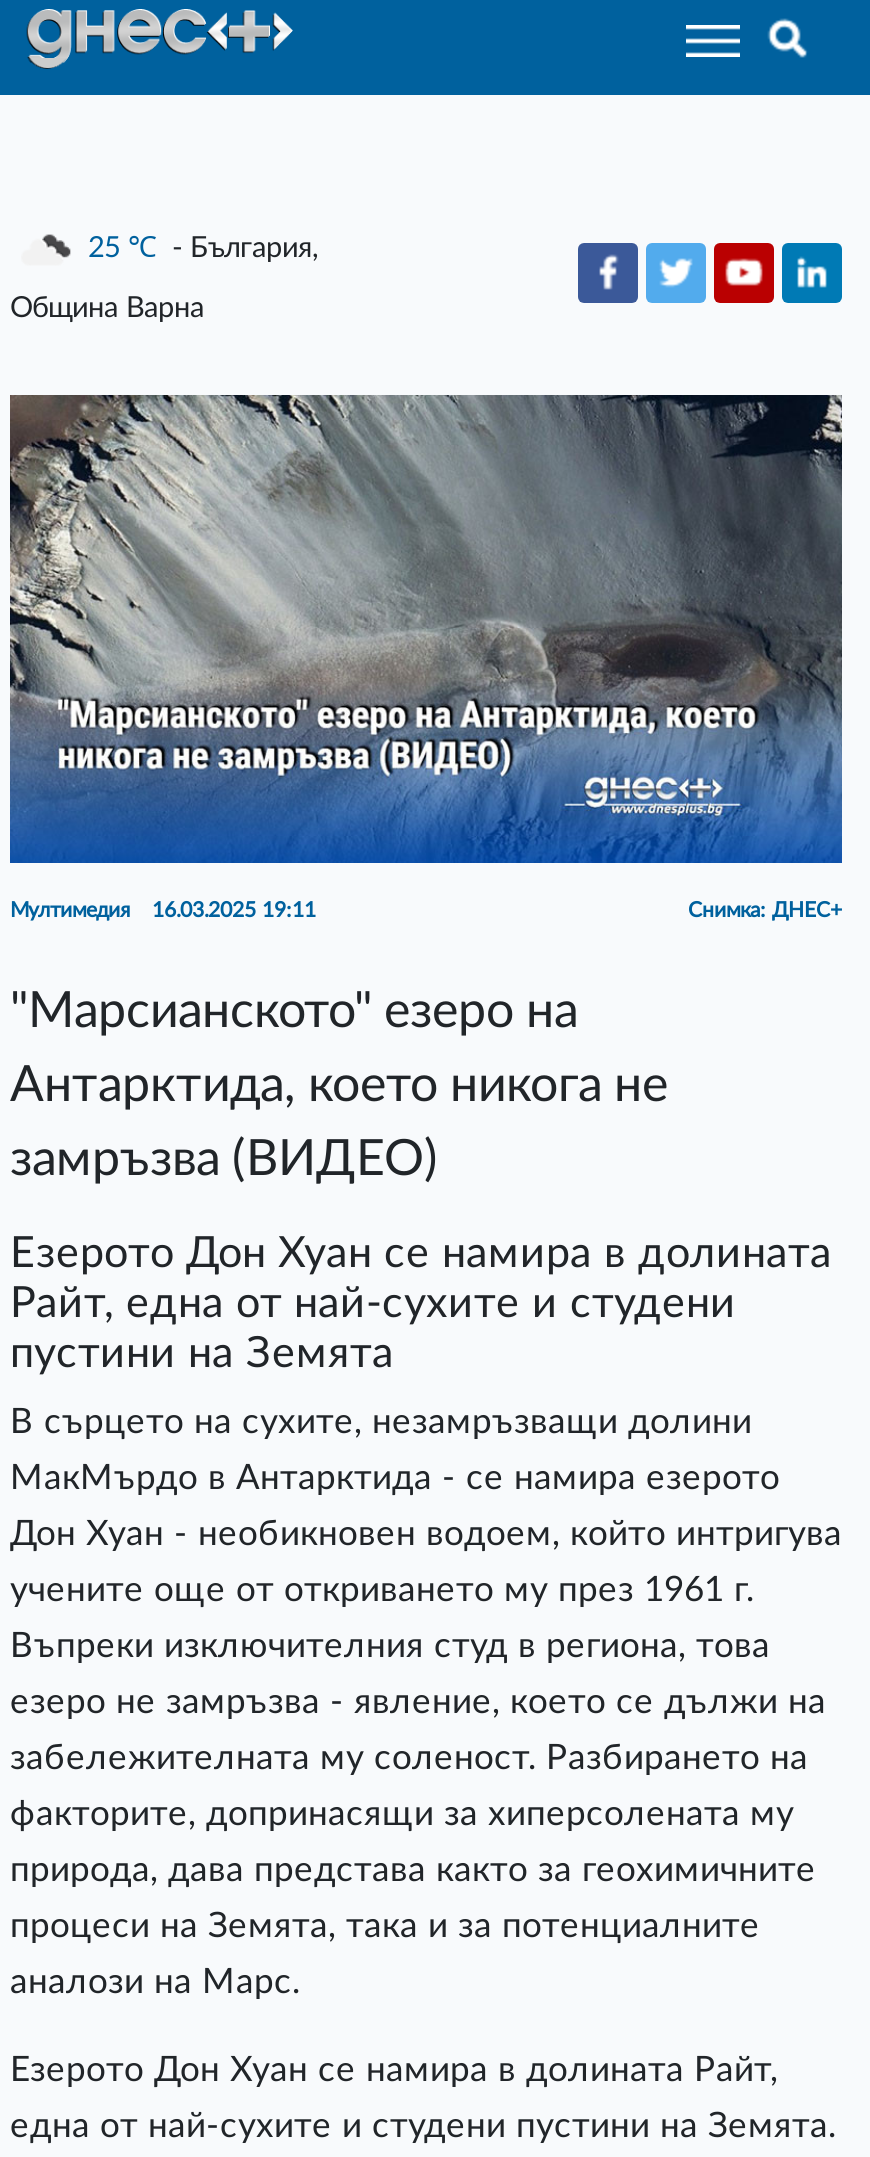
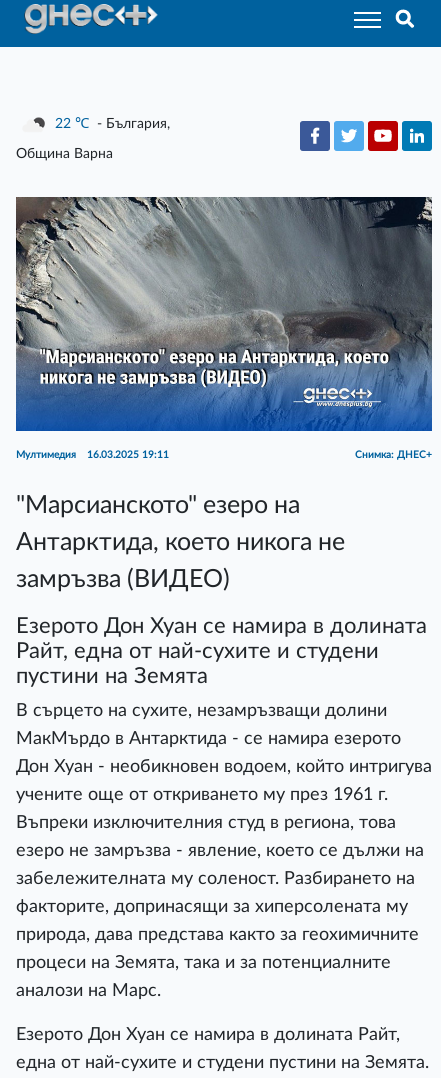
- 25 ℃ - България,
+ 22 ℃ - България,
